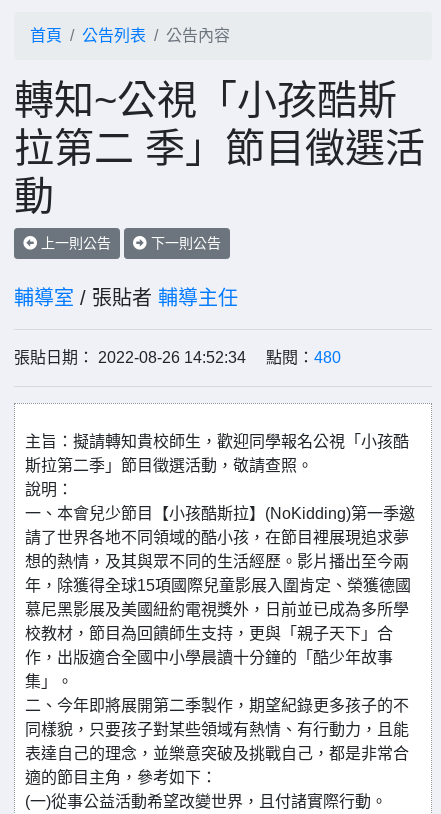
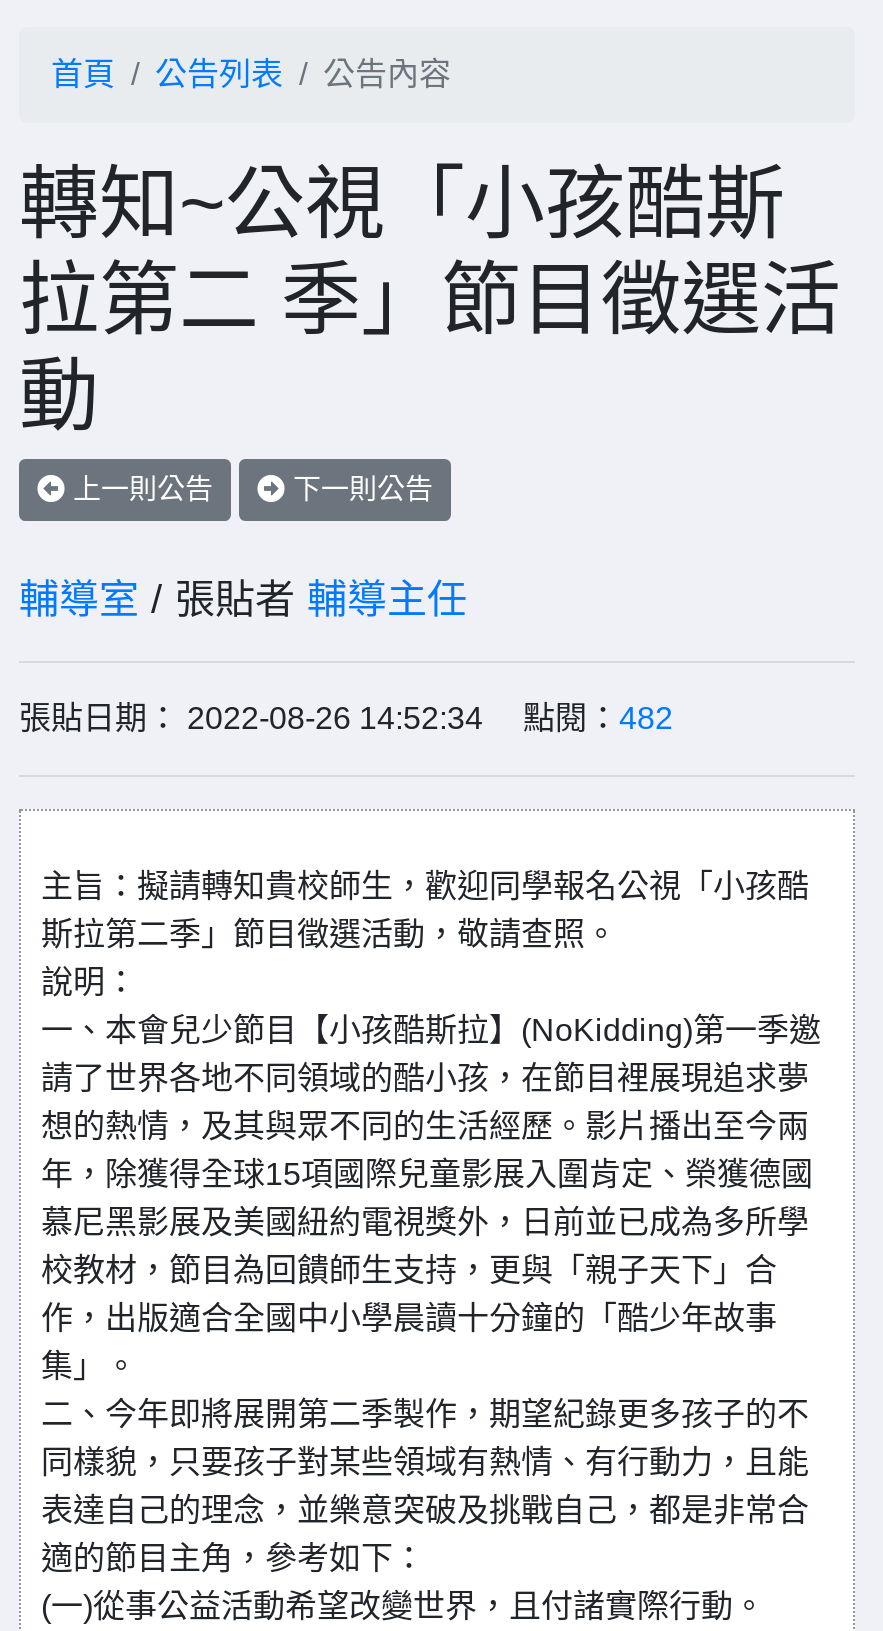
- 張貼日期： 2022-08-26 14:52:34 點閱：480
+ 張貼日期： 2022-08-26 14:52:34 點閱：482
